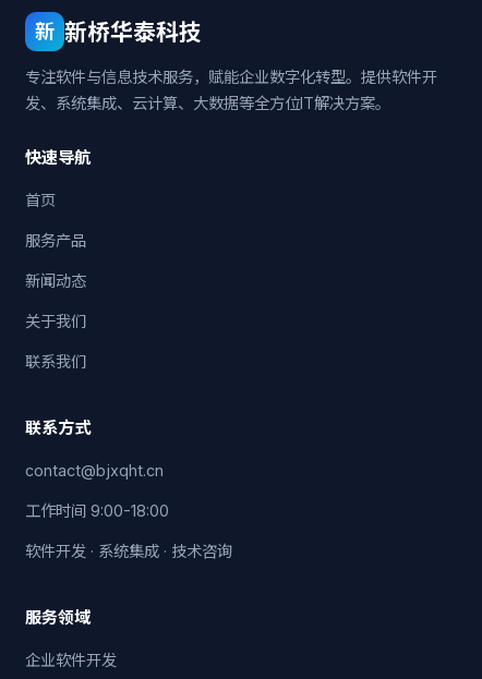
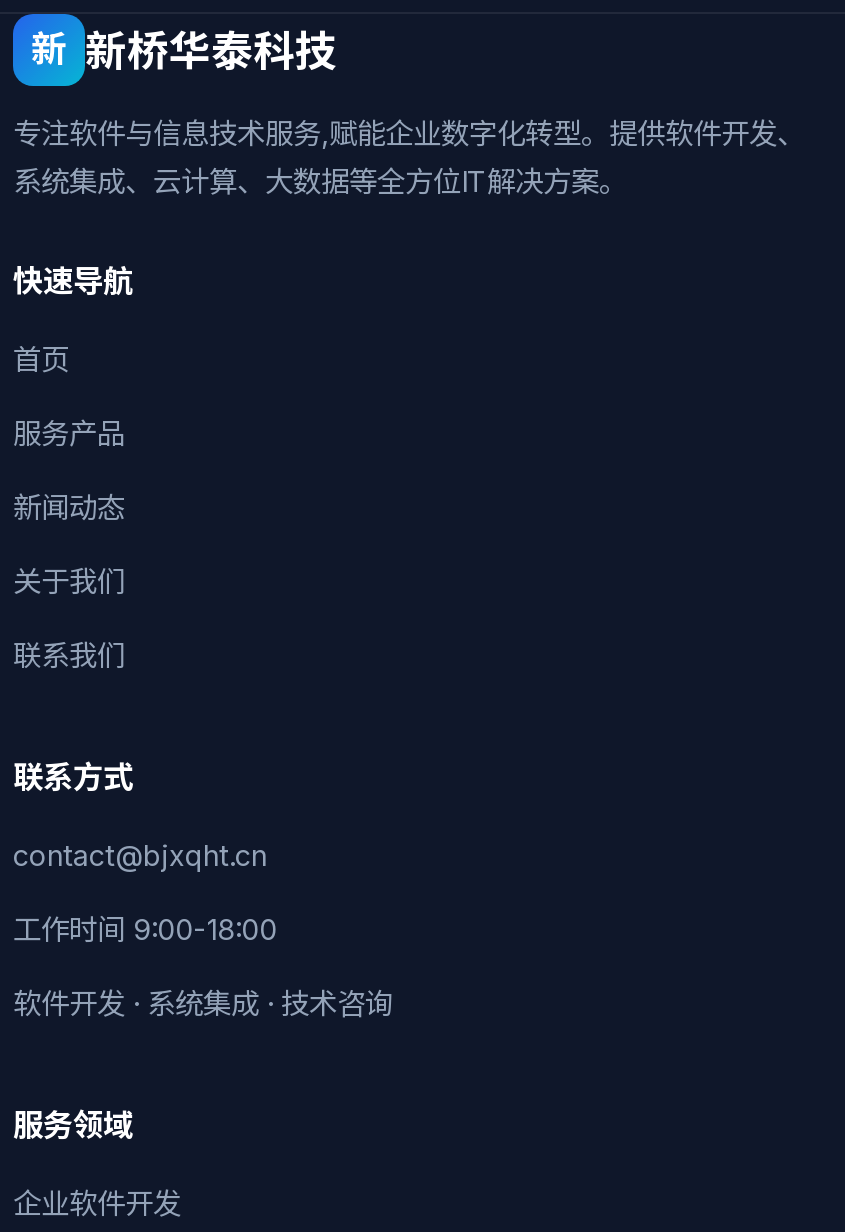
- 专注软件与信息技术服务，赋能企业数字化转型。提供软件开
- 发、系统集成、云计算、大数据等全方位IT解决方案。
+ 专注软件与信息技术服务,赋能企业数字化转型。提供软件开发、
+ 系统集成、云计算、大数据等全方位IT解决方案。
